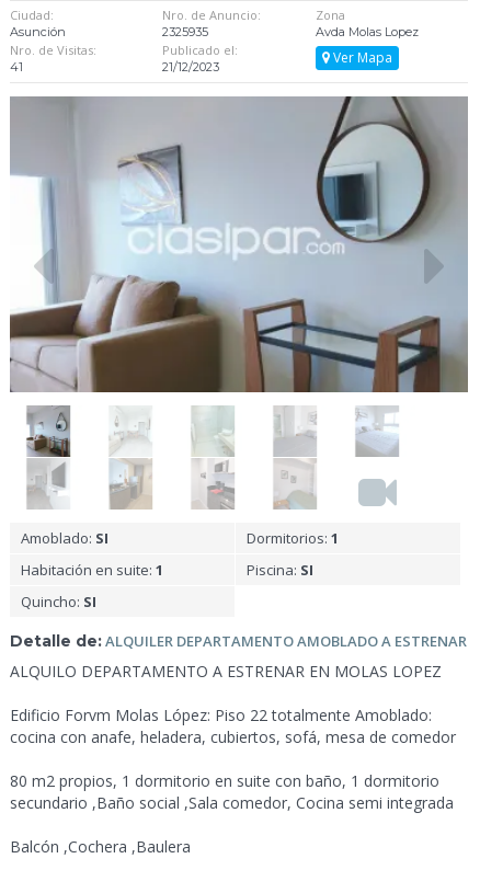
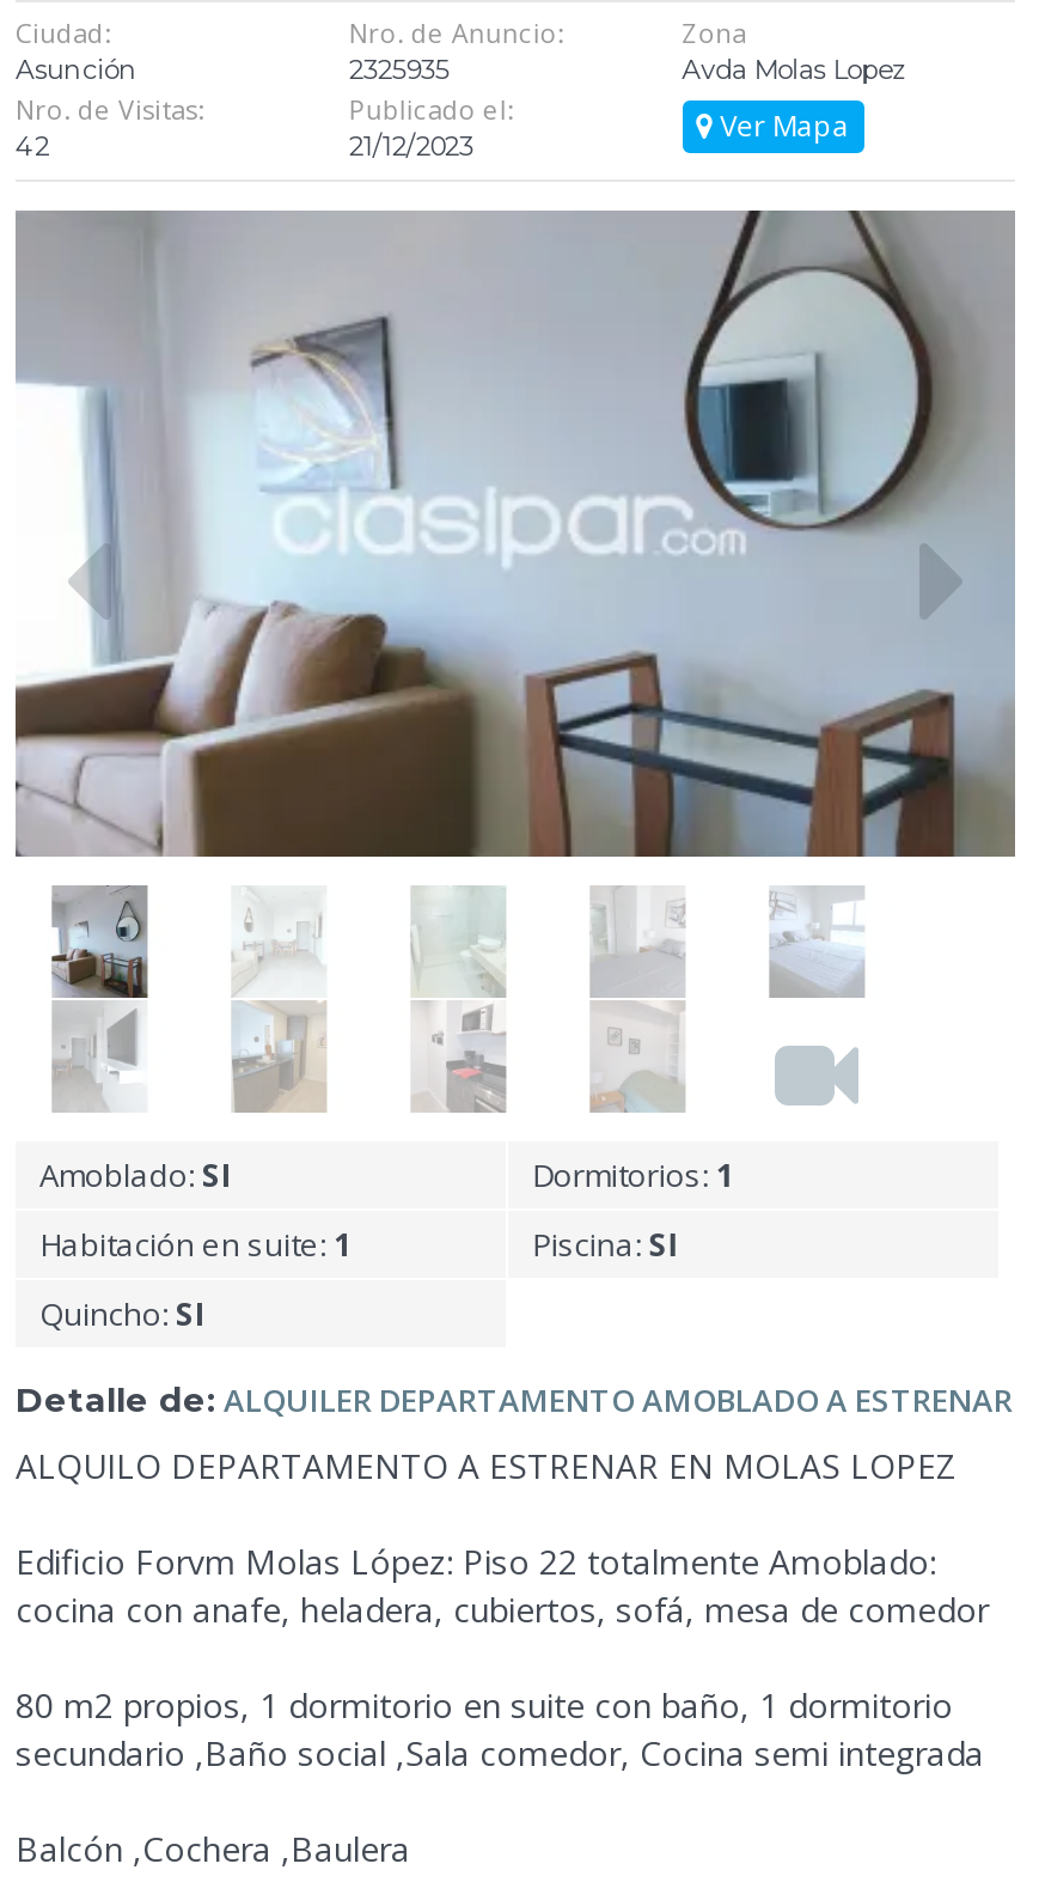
- 41
+ 42

- secundario ,Baño social,Sala comedor, Cocina semi integrada
+ secundario ,Baño social ,Sala comedor, Cocina semi integrada
